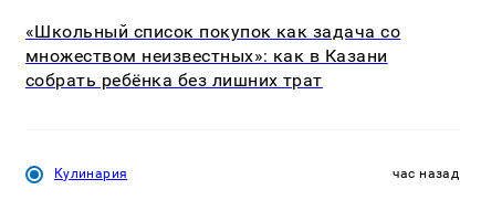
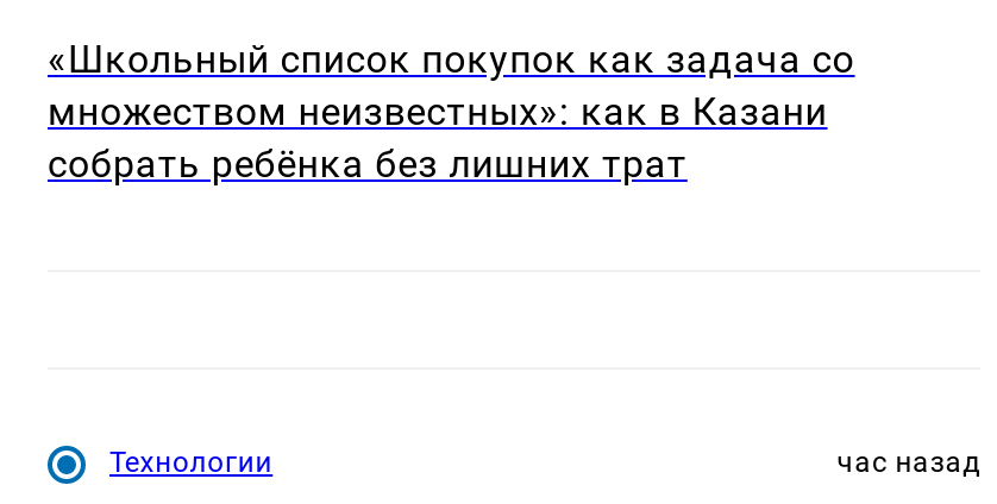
- Кулинария
+ Технологии
